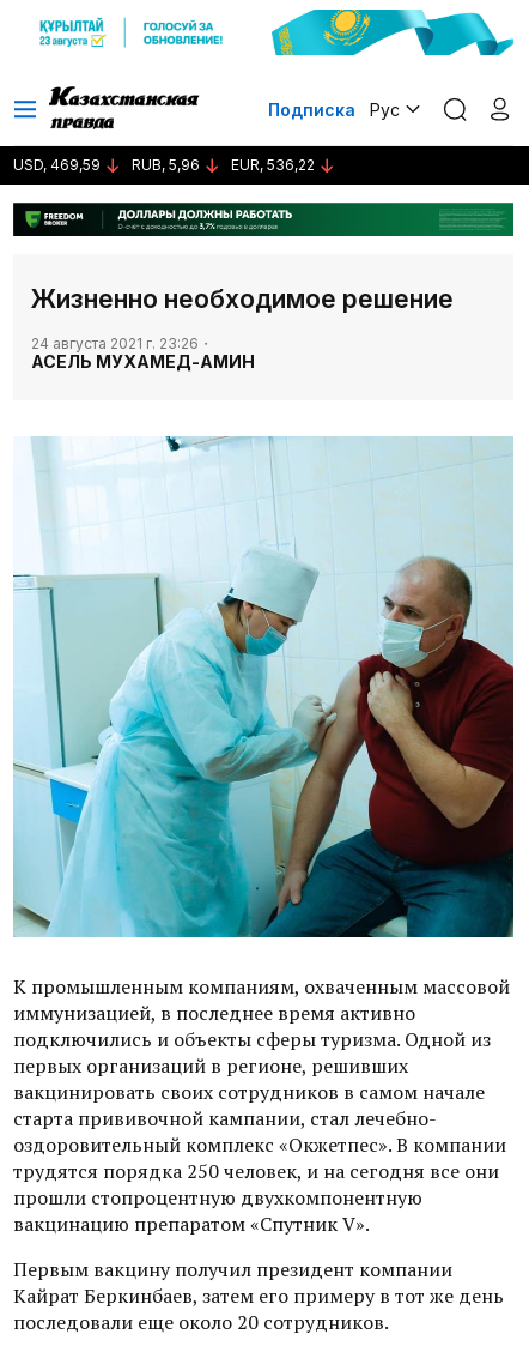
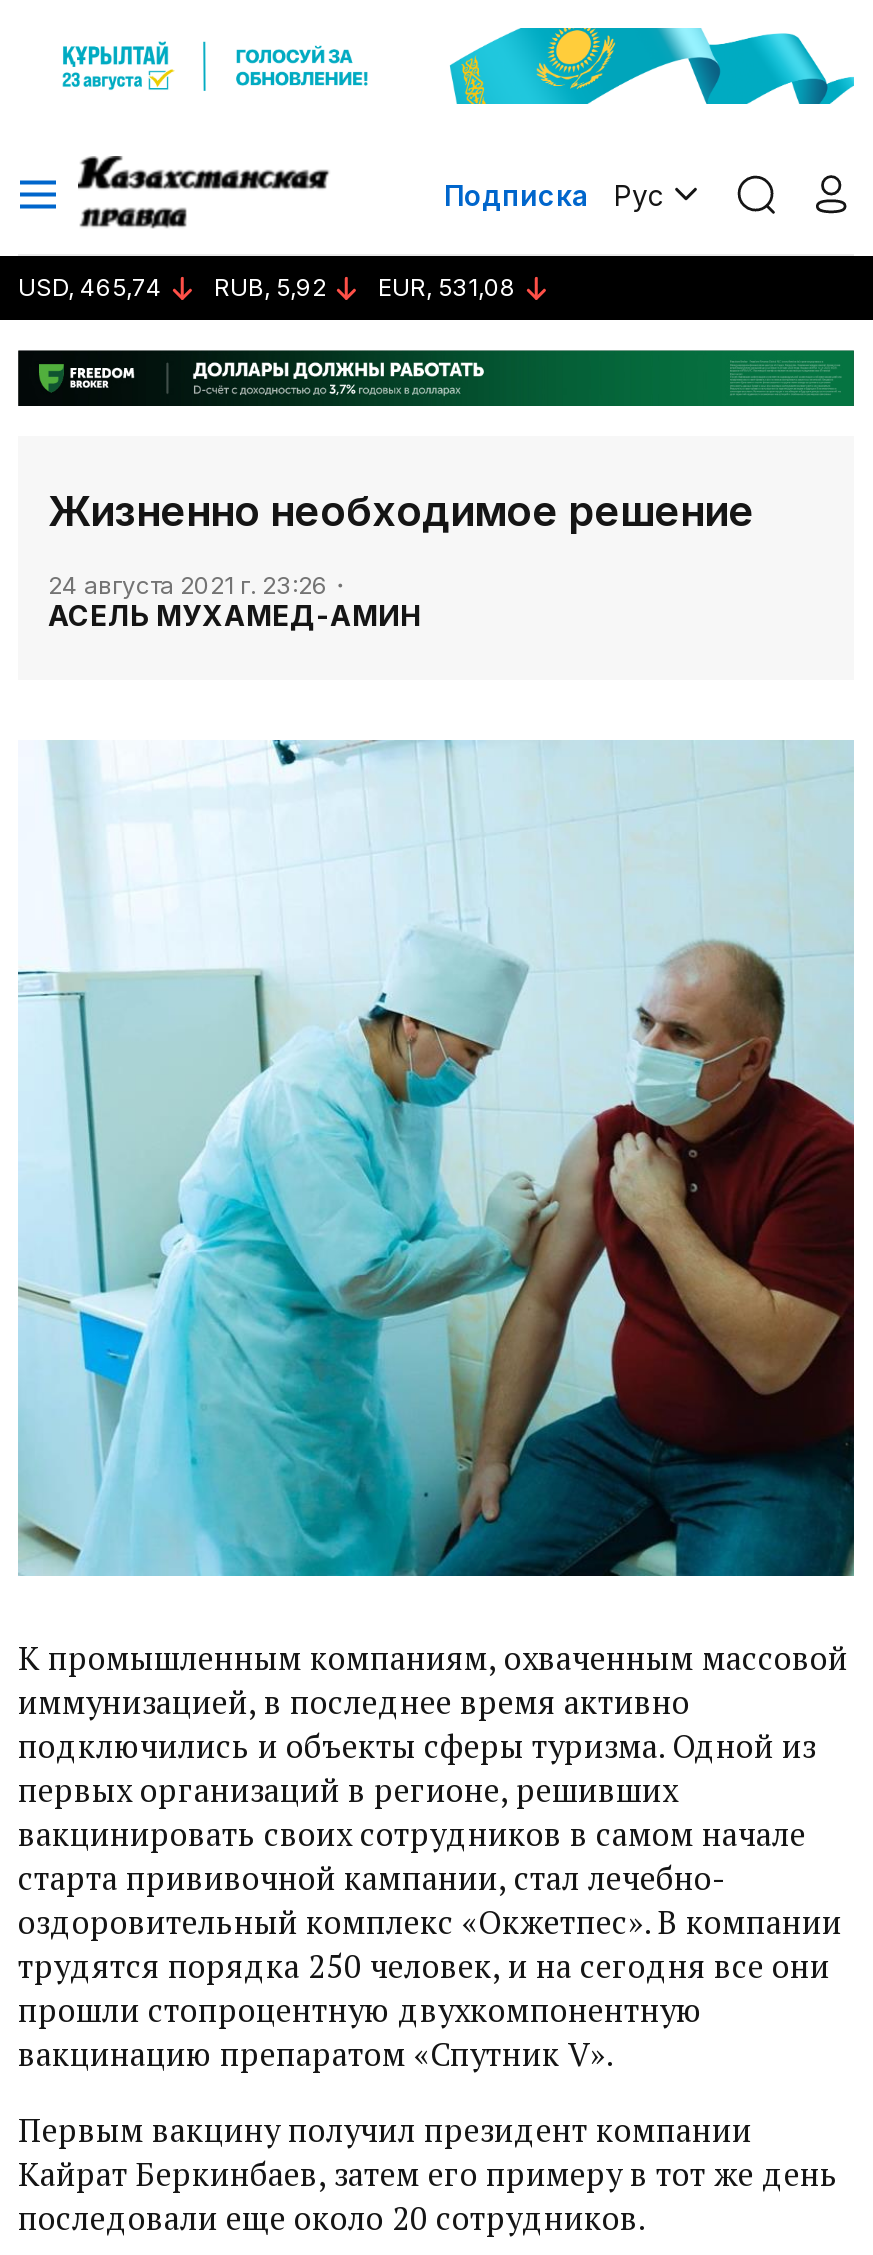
- USD, 469,59
+ USD, 465,74

- RUB, 5,96
+ RUB, 5,92

- EUR, 536,22
+ EUR, 531,08
